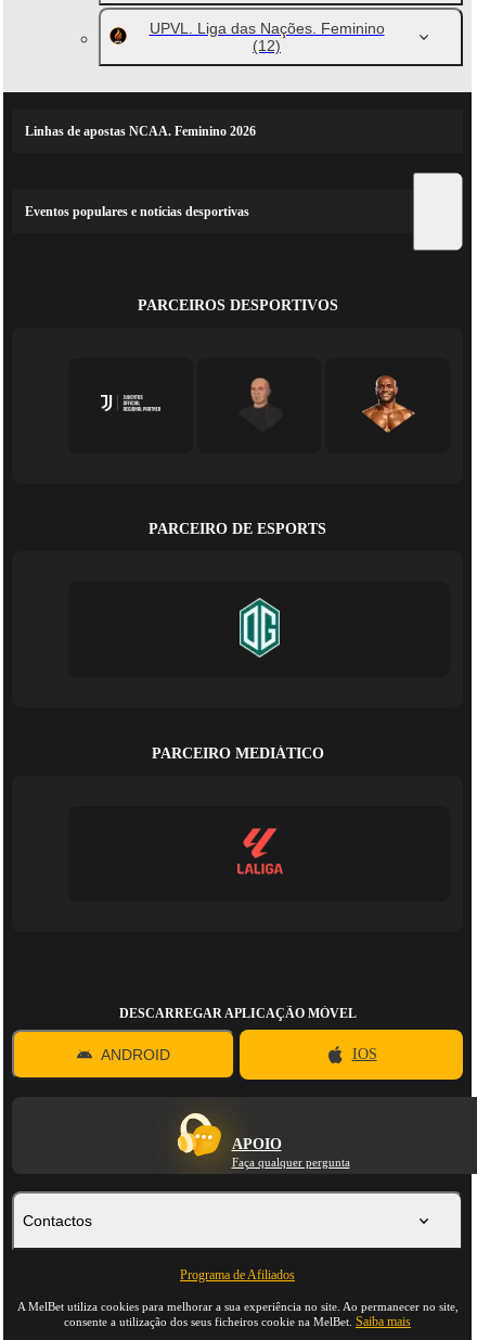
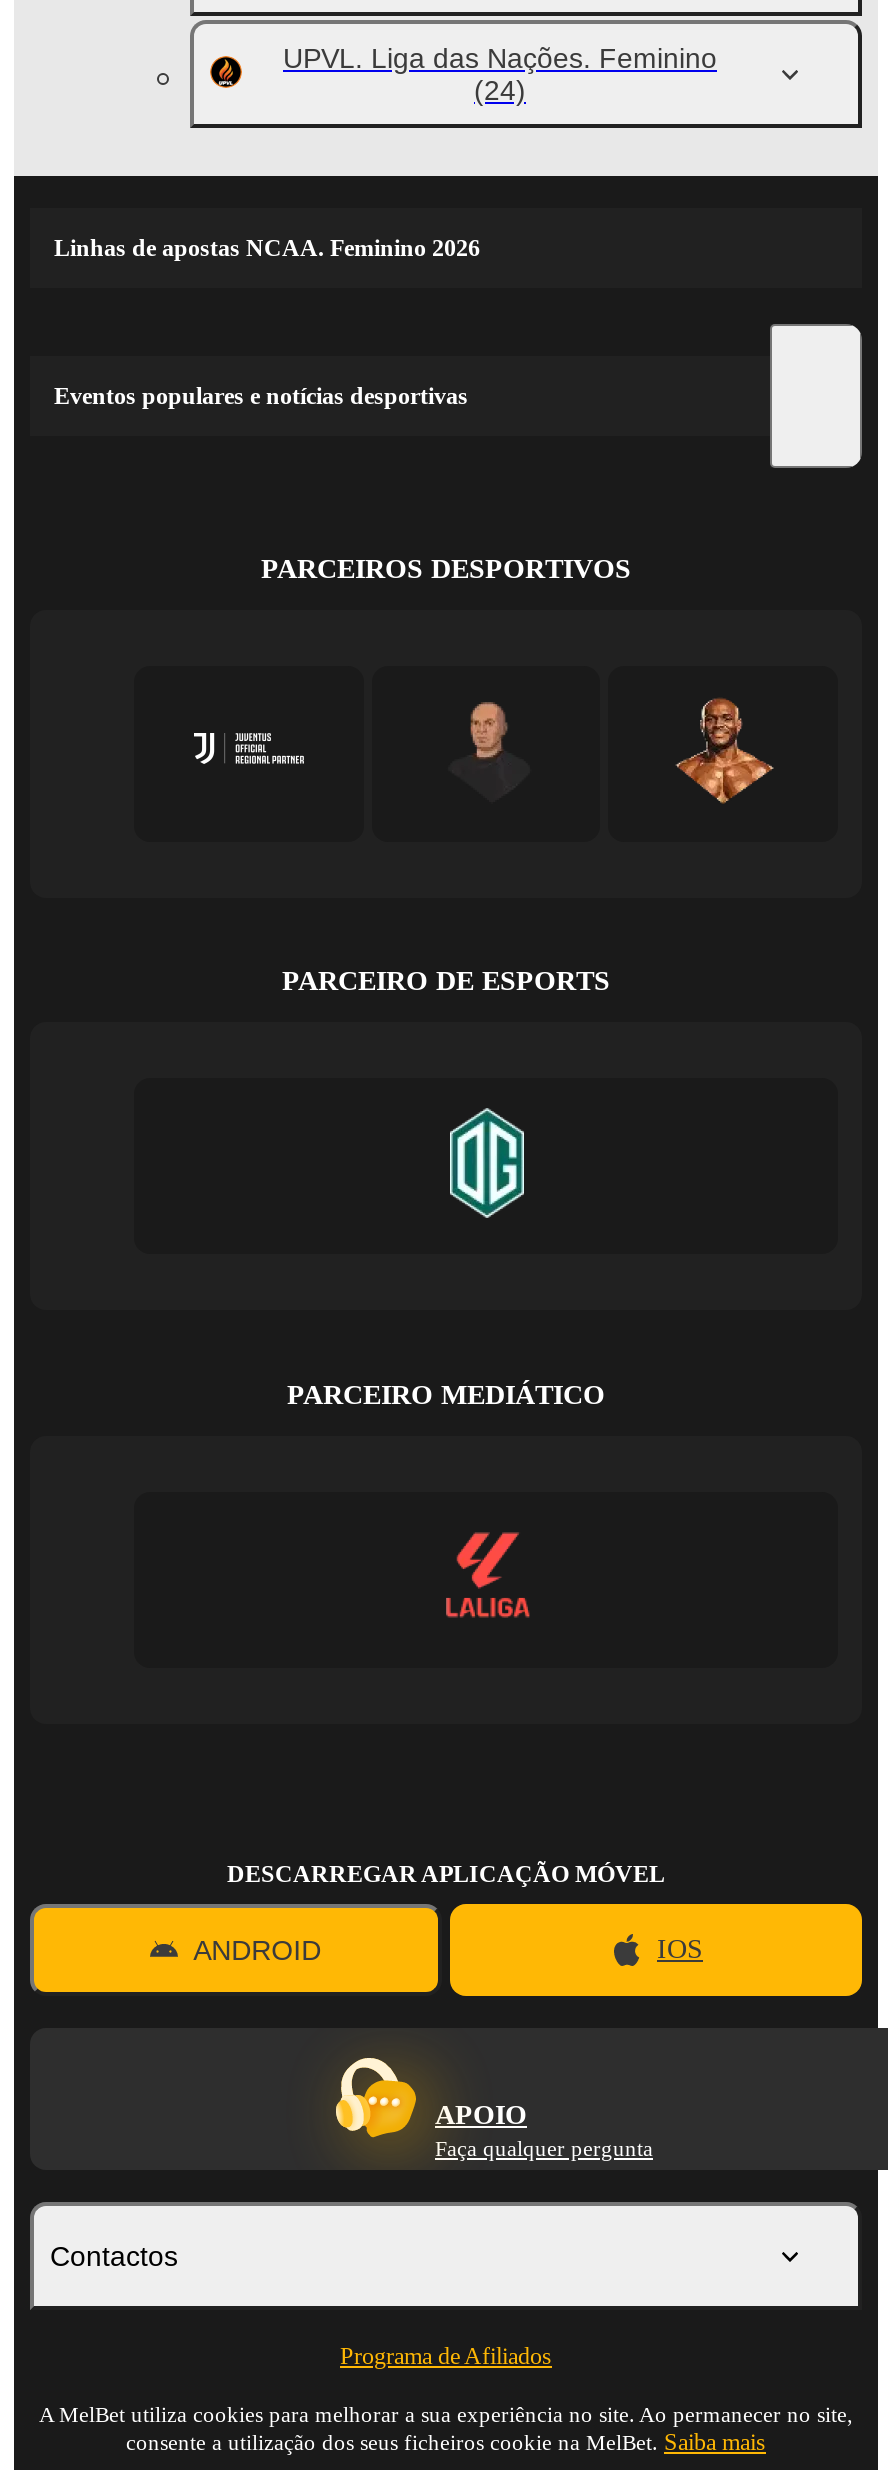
- (12)
+ (24)
